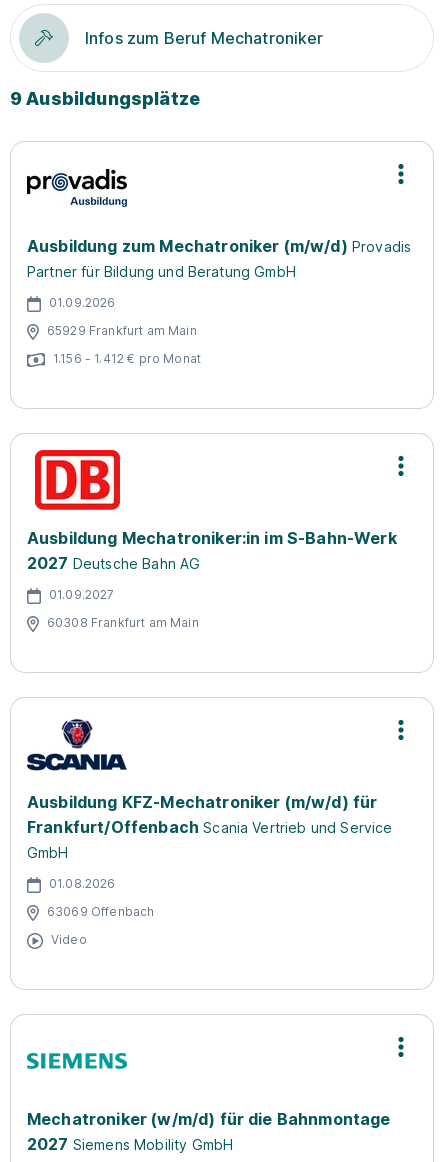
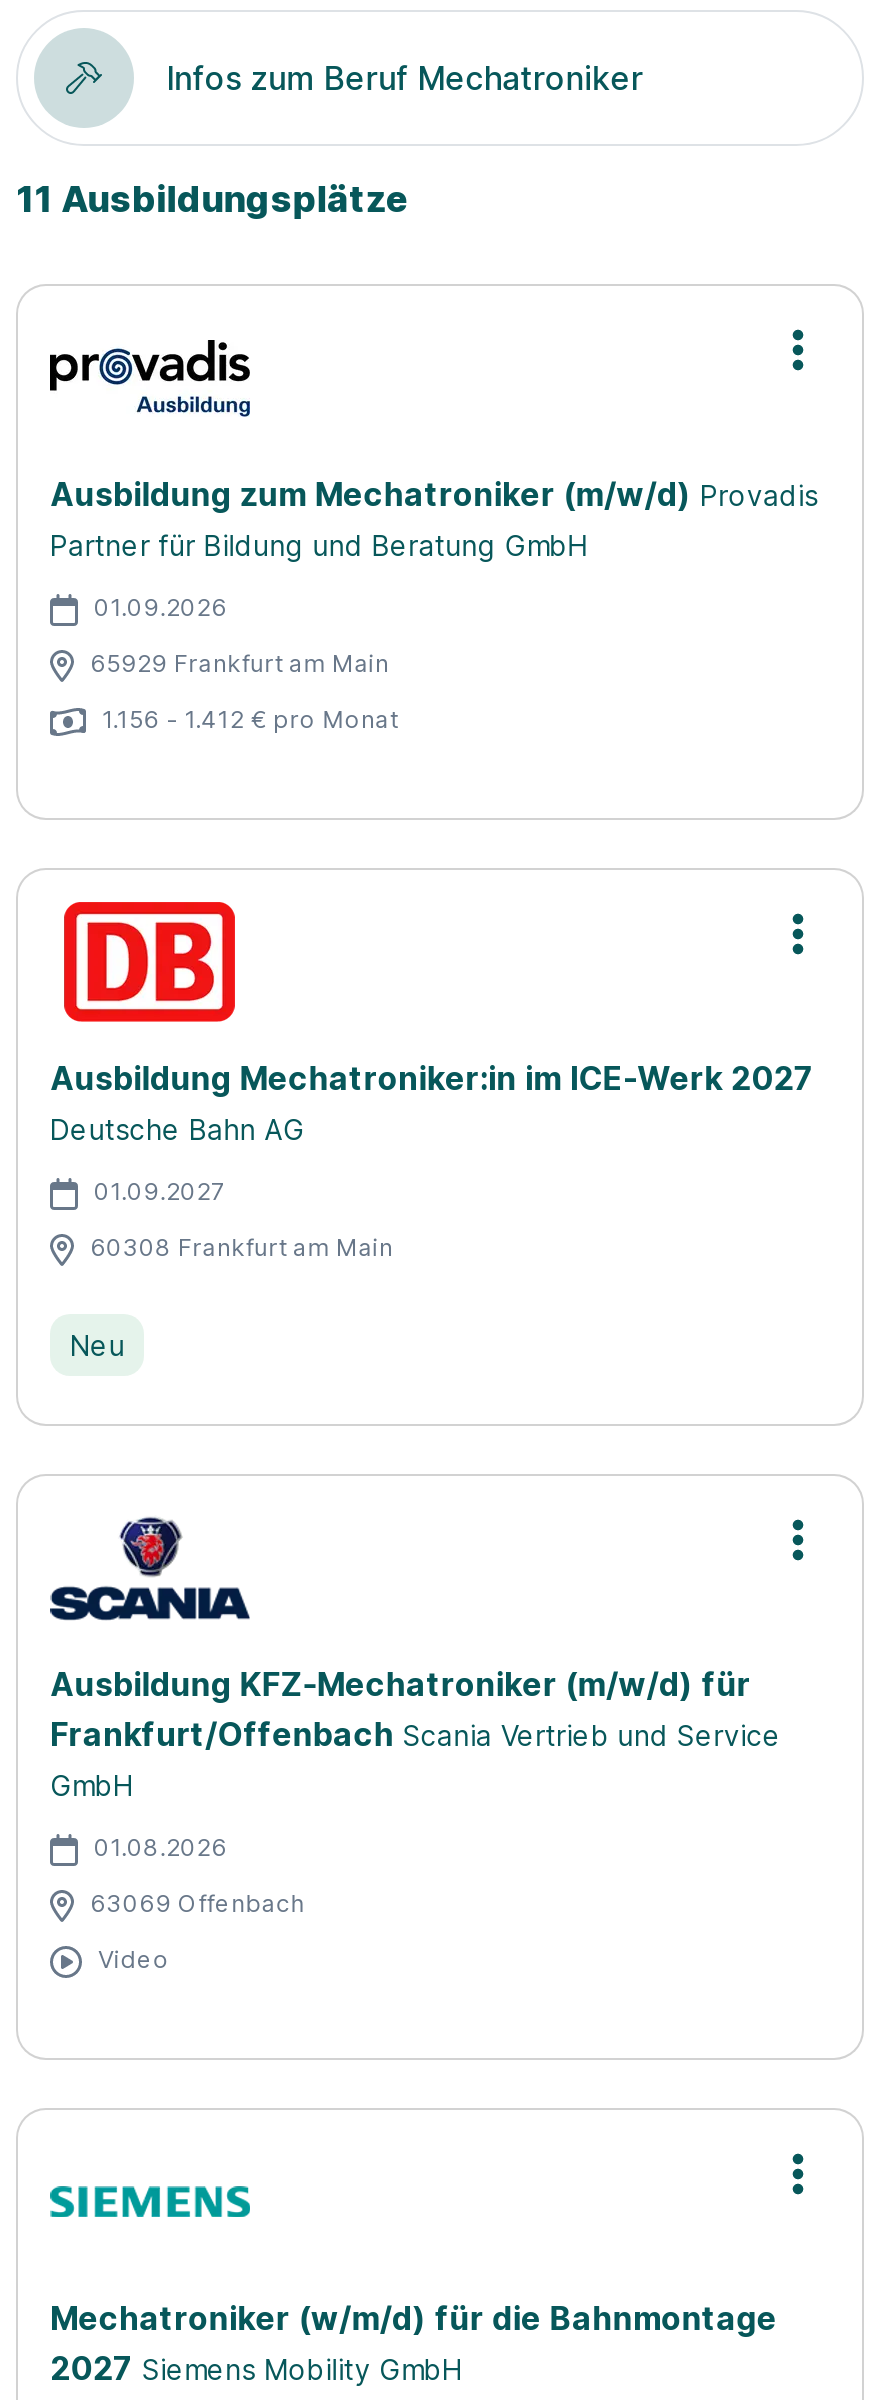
- 9 Ausbildungsplätze
+ 11 Ausbildungsplätze

- Ausbildung Mechatroniker:in im S-Bahn-Werk
- 2027 Deutsche Bahn AG
+ Ausbildung Mechatroniker:in im ICE-Werk 2027
+ Deutsche Bahn AG

+ Neu
